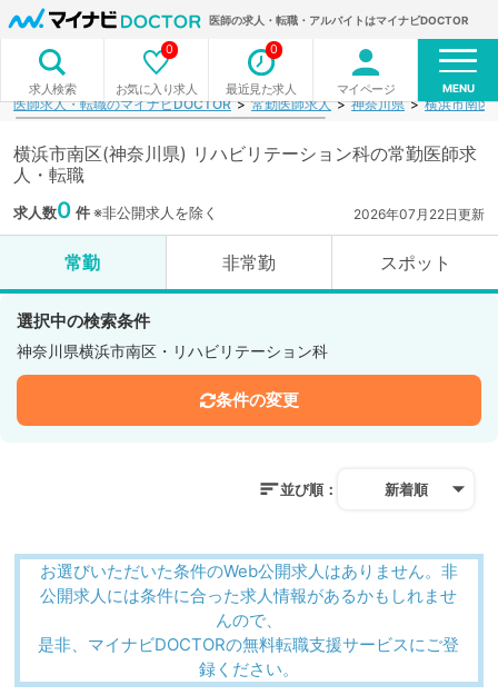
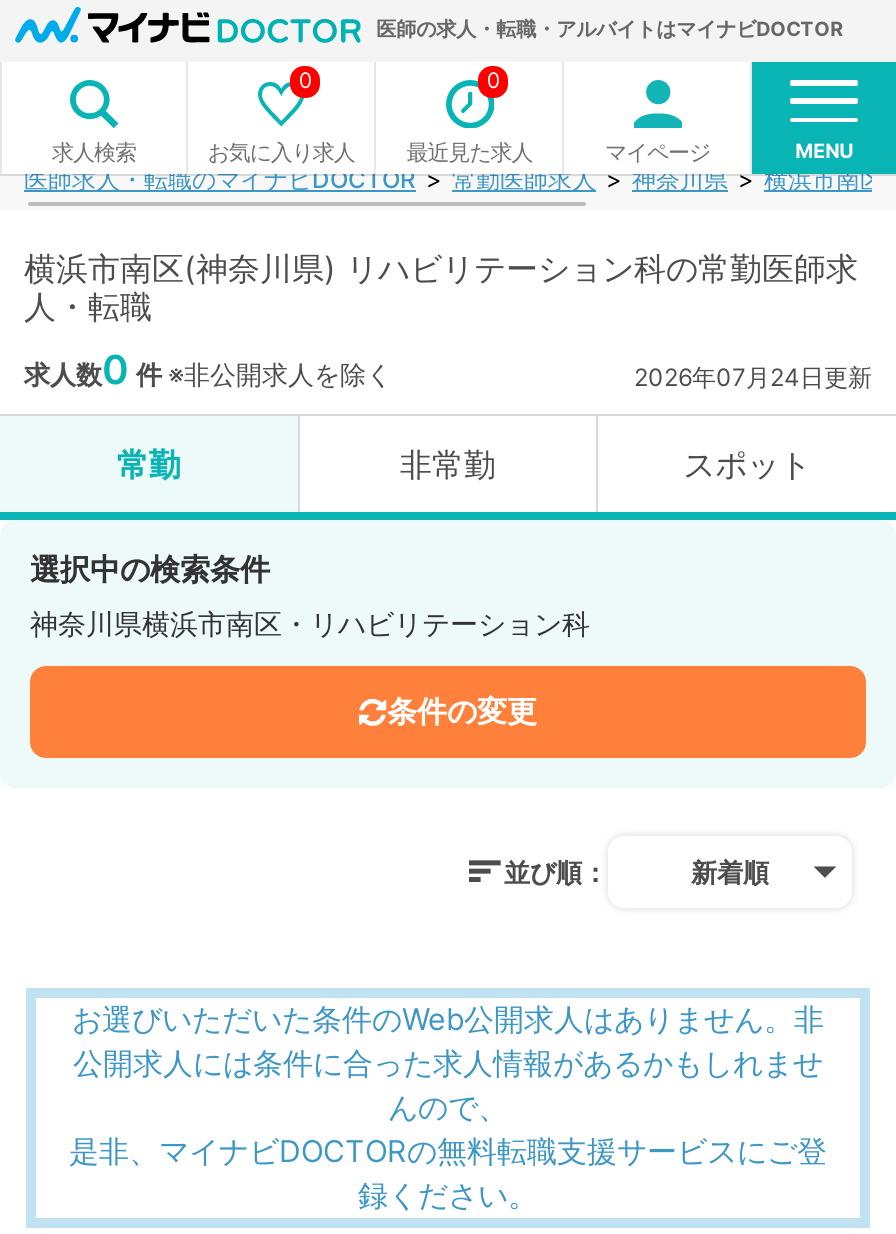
- 2026年07月22日更新
+ 2026年07月24日更新
